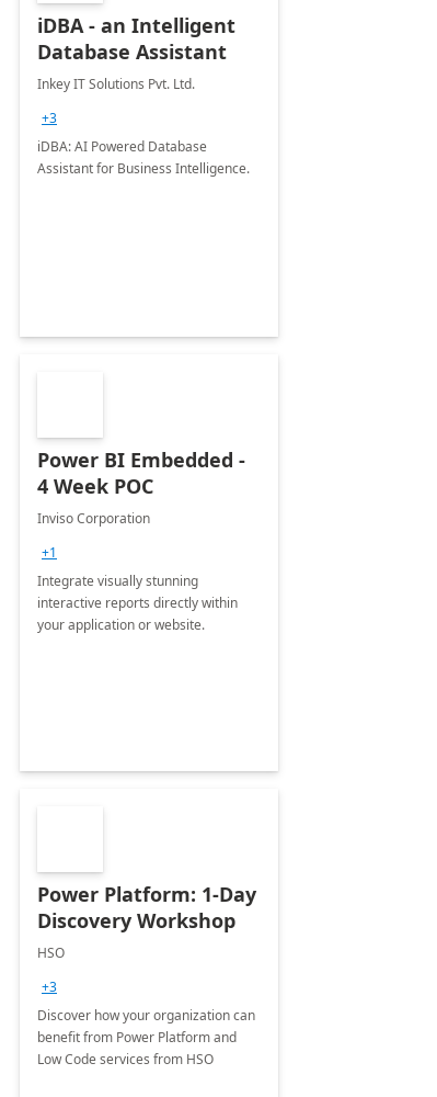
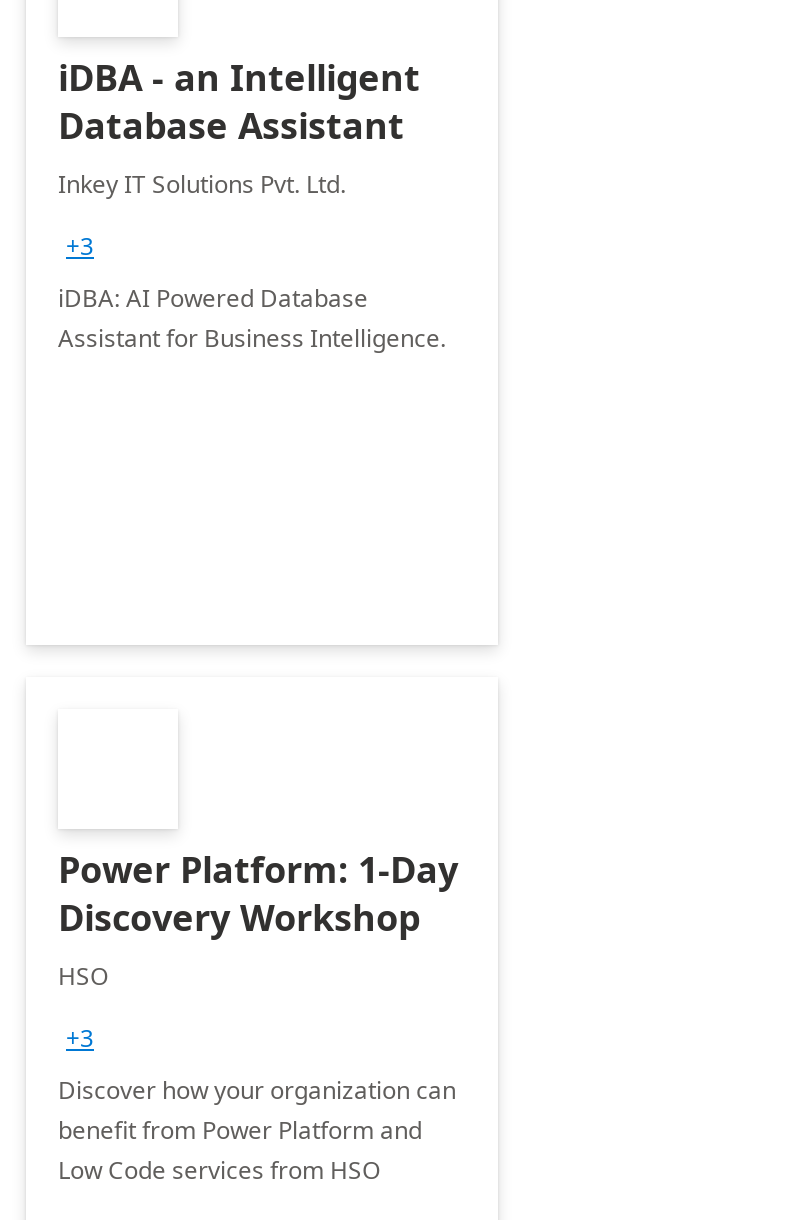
- Power BI Embedded -
- 4 Week POC
- Inviso Corporation
- +1
- Integrate visually stunning
- interactive reports directly within
- your application or website.
